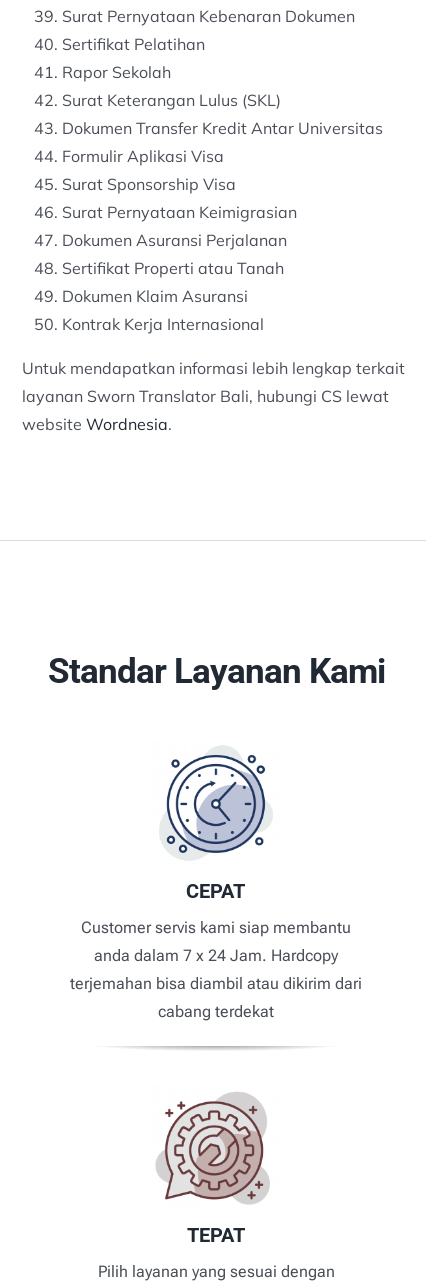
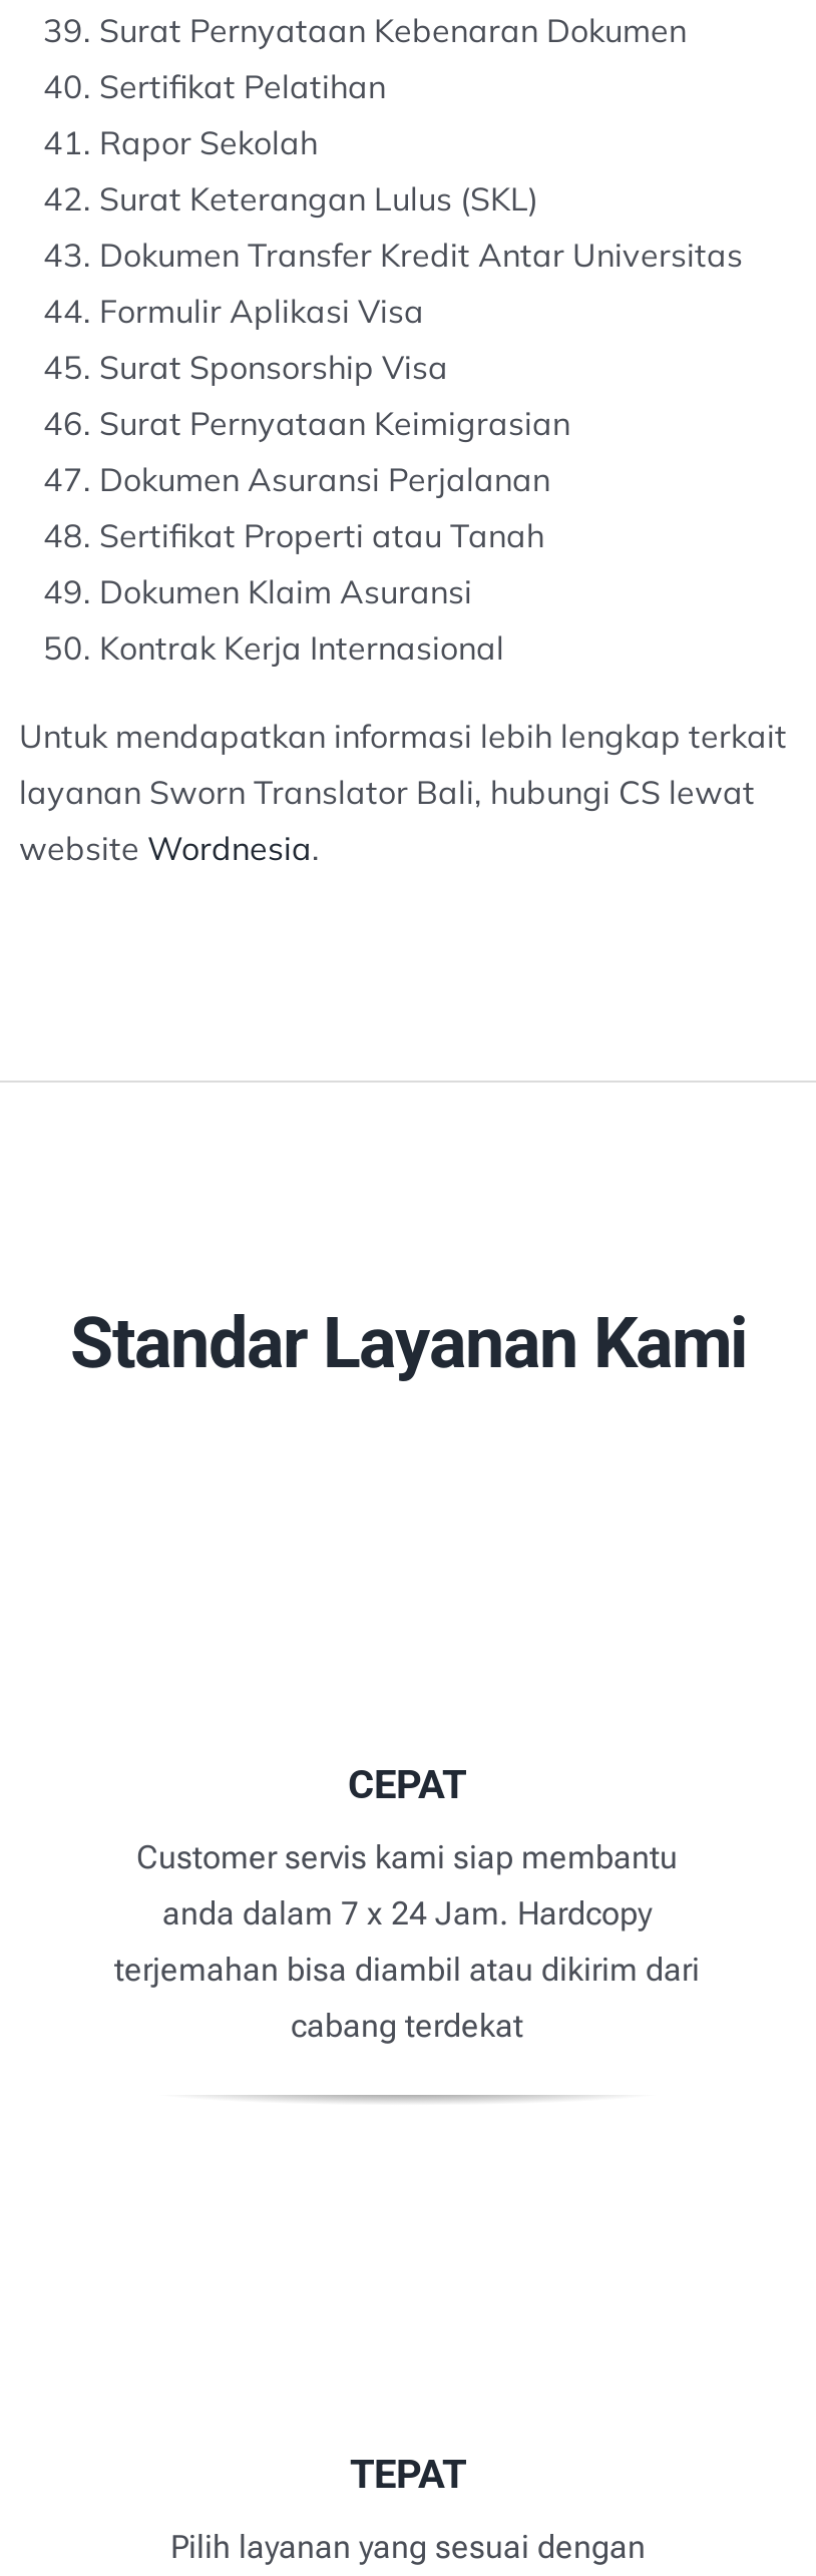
- [image]

- [image]
